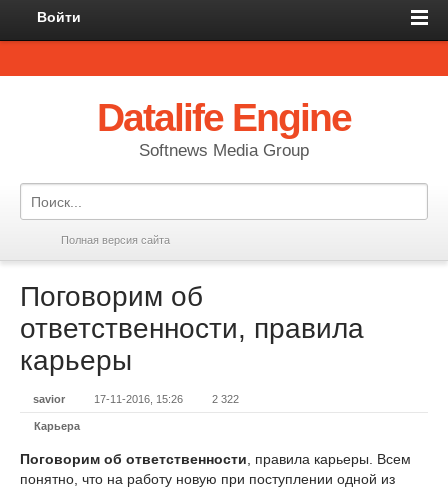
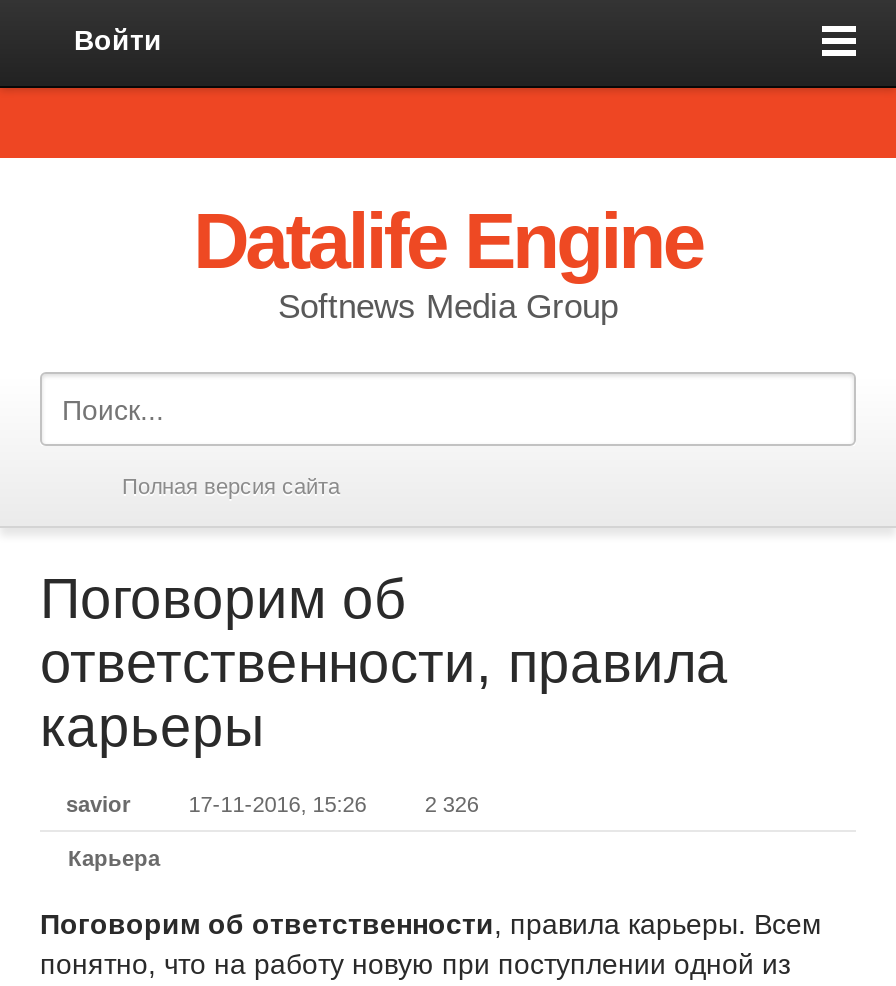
- 2 322
+ 2 326
